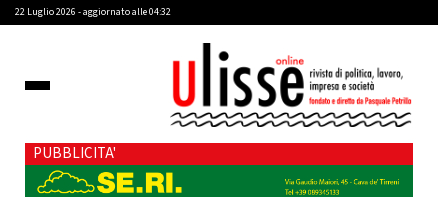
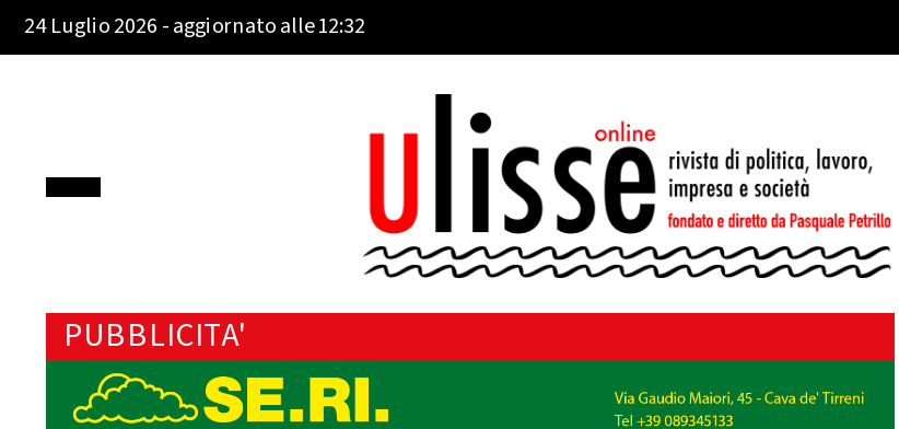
- 22 Luglio 2026 - aggiornato alle 04:32
+ 24 Luglio 2026 - aggiornato alle 12:32
